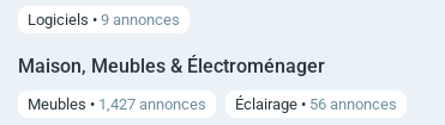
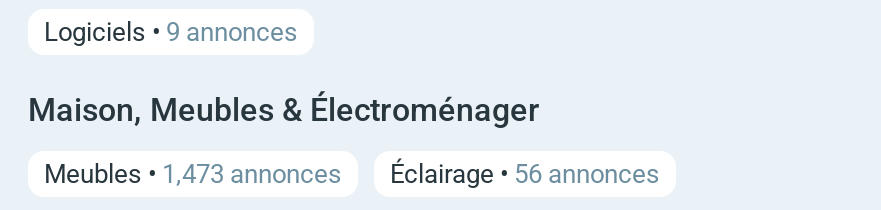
- Meubles • 1,427 annonces
+ Meubles • 1,473 annonces
